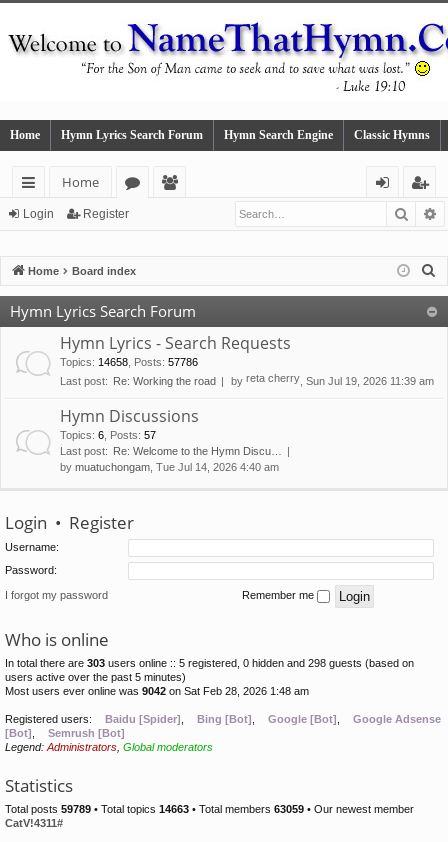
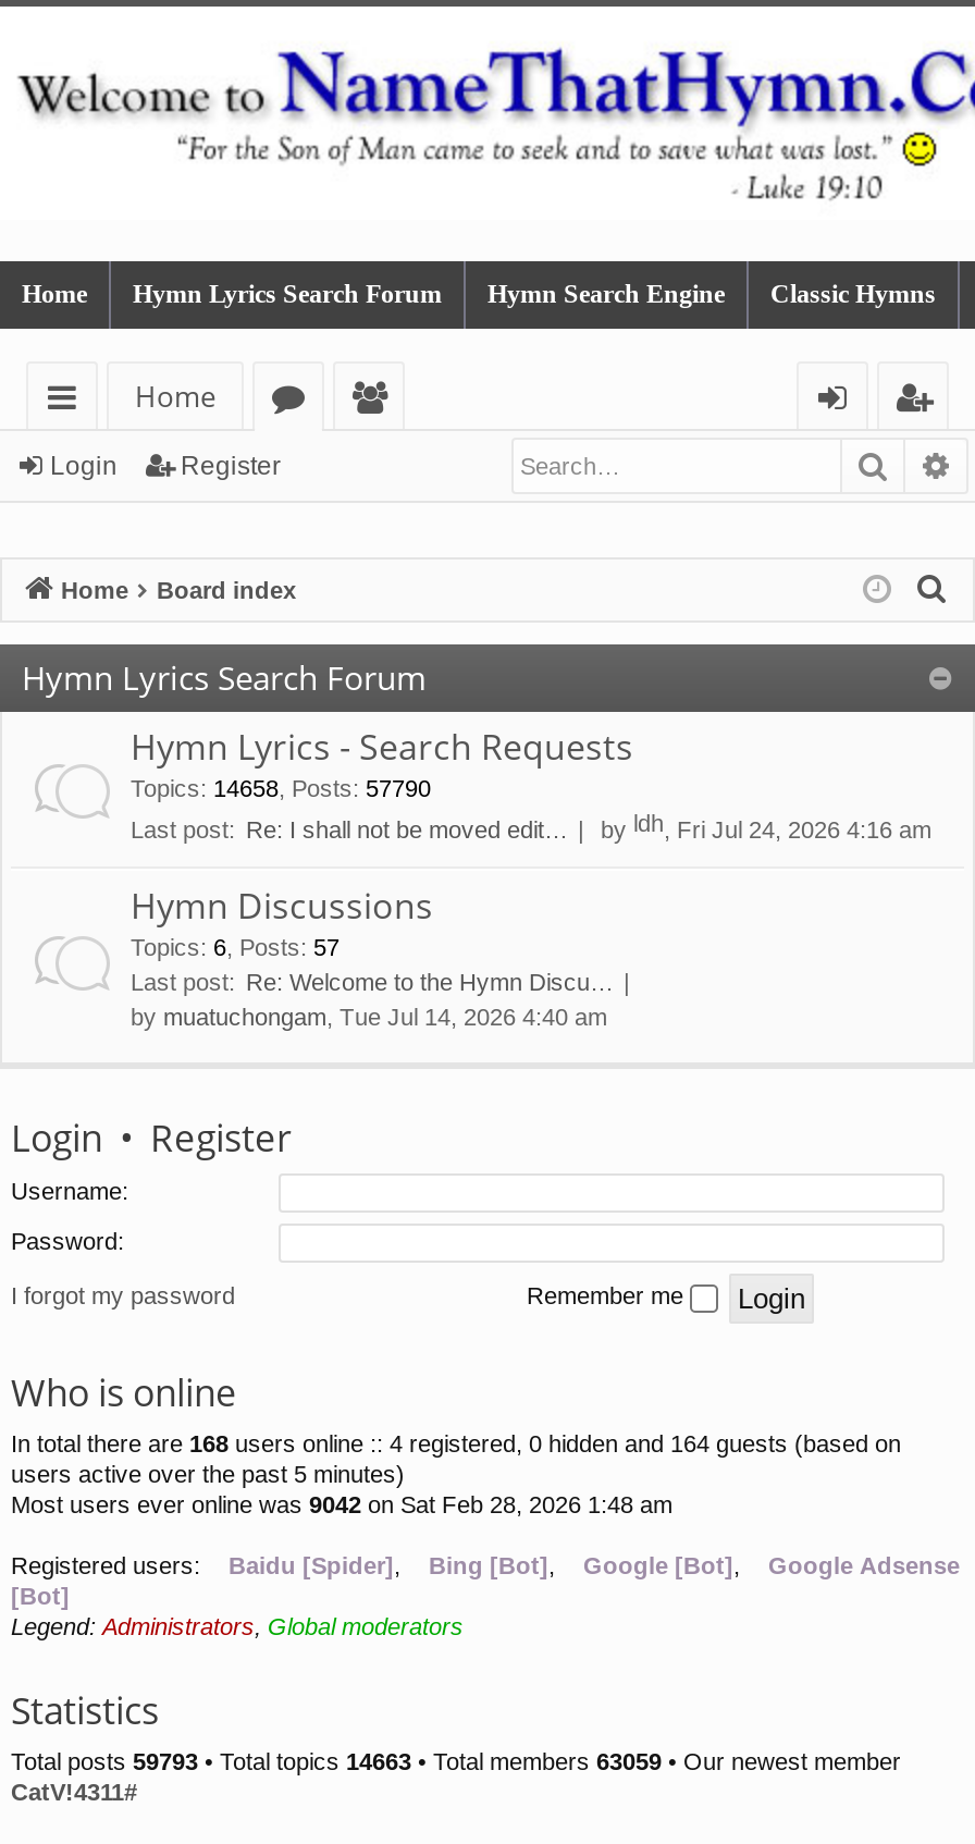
- Topics: 14658, Posts: 57786
+ Topics: 14658, Posts: 57790

- Last post: Re: Working the road
- by reta cherry, Sun Jul 19, 2026 11:39 am
+ Last post: Re: I shall not be moved edit…
+ by ldh, Fri Jul 24, 2026 4:16 am

- In total there are 303 users online :: 5 registered, 0 hidden and 298 guests (based on
+ In total there are 168 users online :: 4 registered, 0 hidden and 164 guests (based on

- [Bot],
- Semrush [Bot]
+ [Bot]

- Total posts 59789 • Total topics 14663 • Total members 63059 • Our newest member
+ Total posts 59793 • Total topics 14663 • Total members 63059 • Our newest member
